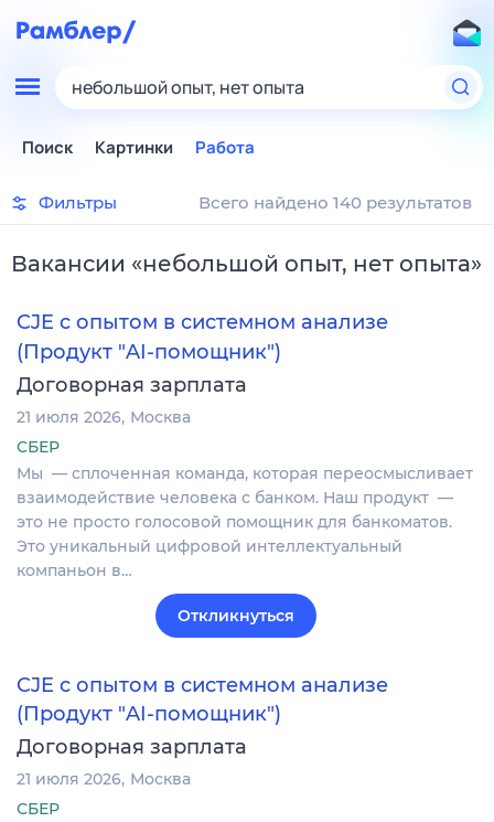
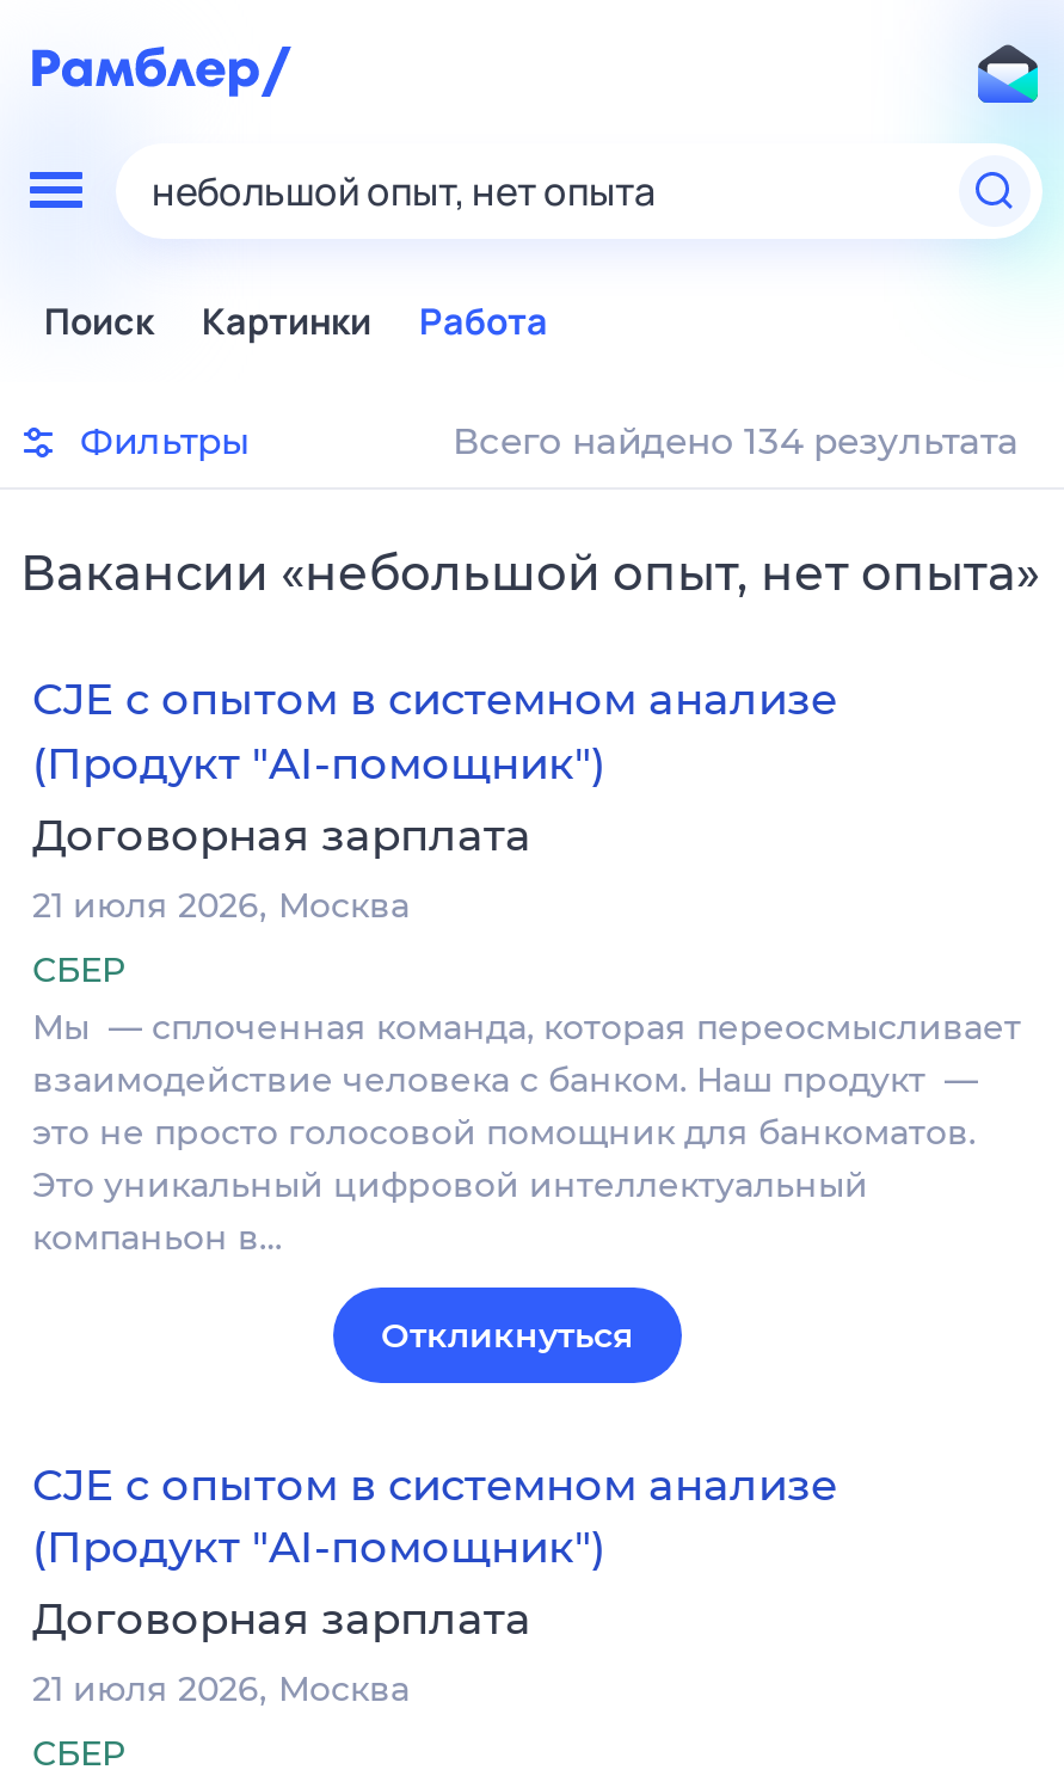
- Всего найдено 140 результатов
+ Всего найдено 134 результата
